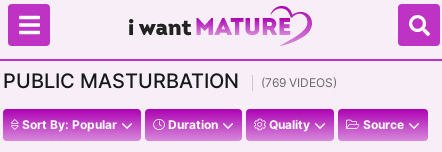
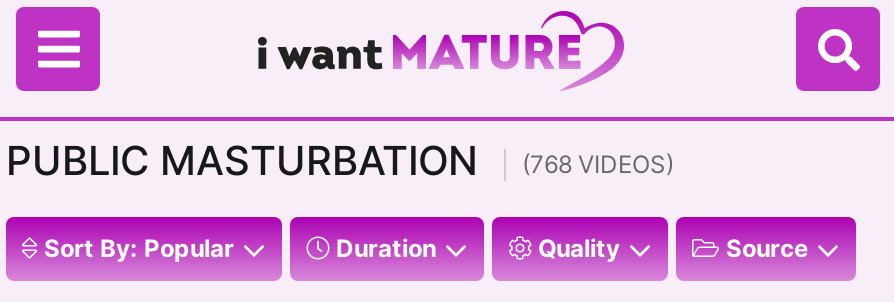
- PUBLIC MASTURBATION (769 VIDEOS)
+ PUBLIC MASTURBATION (768 VIDEOS)
